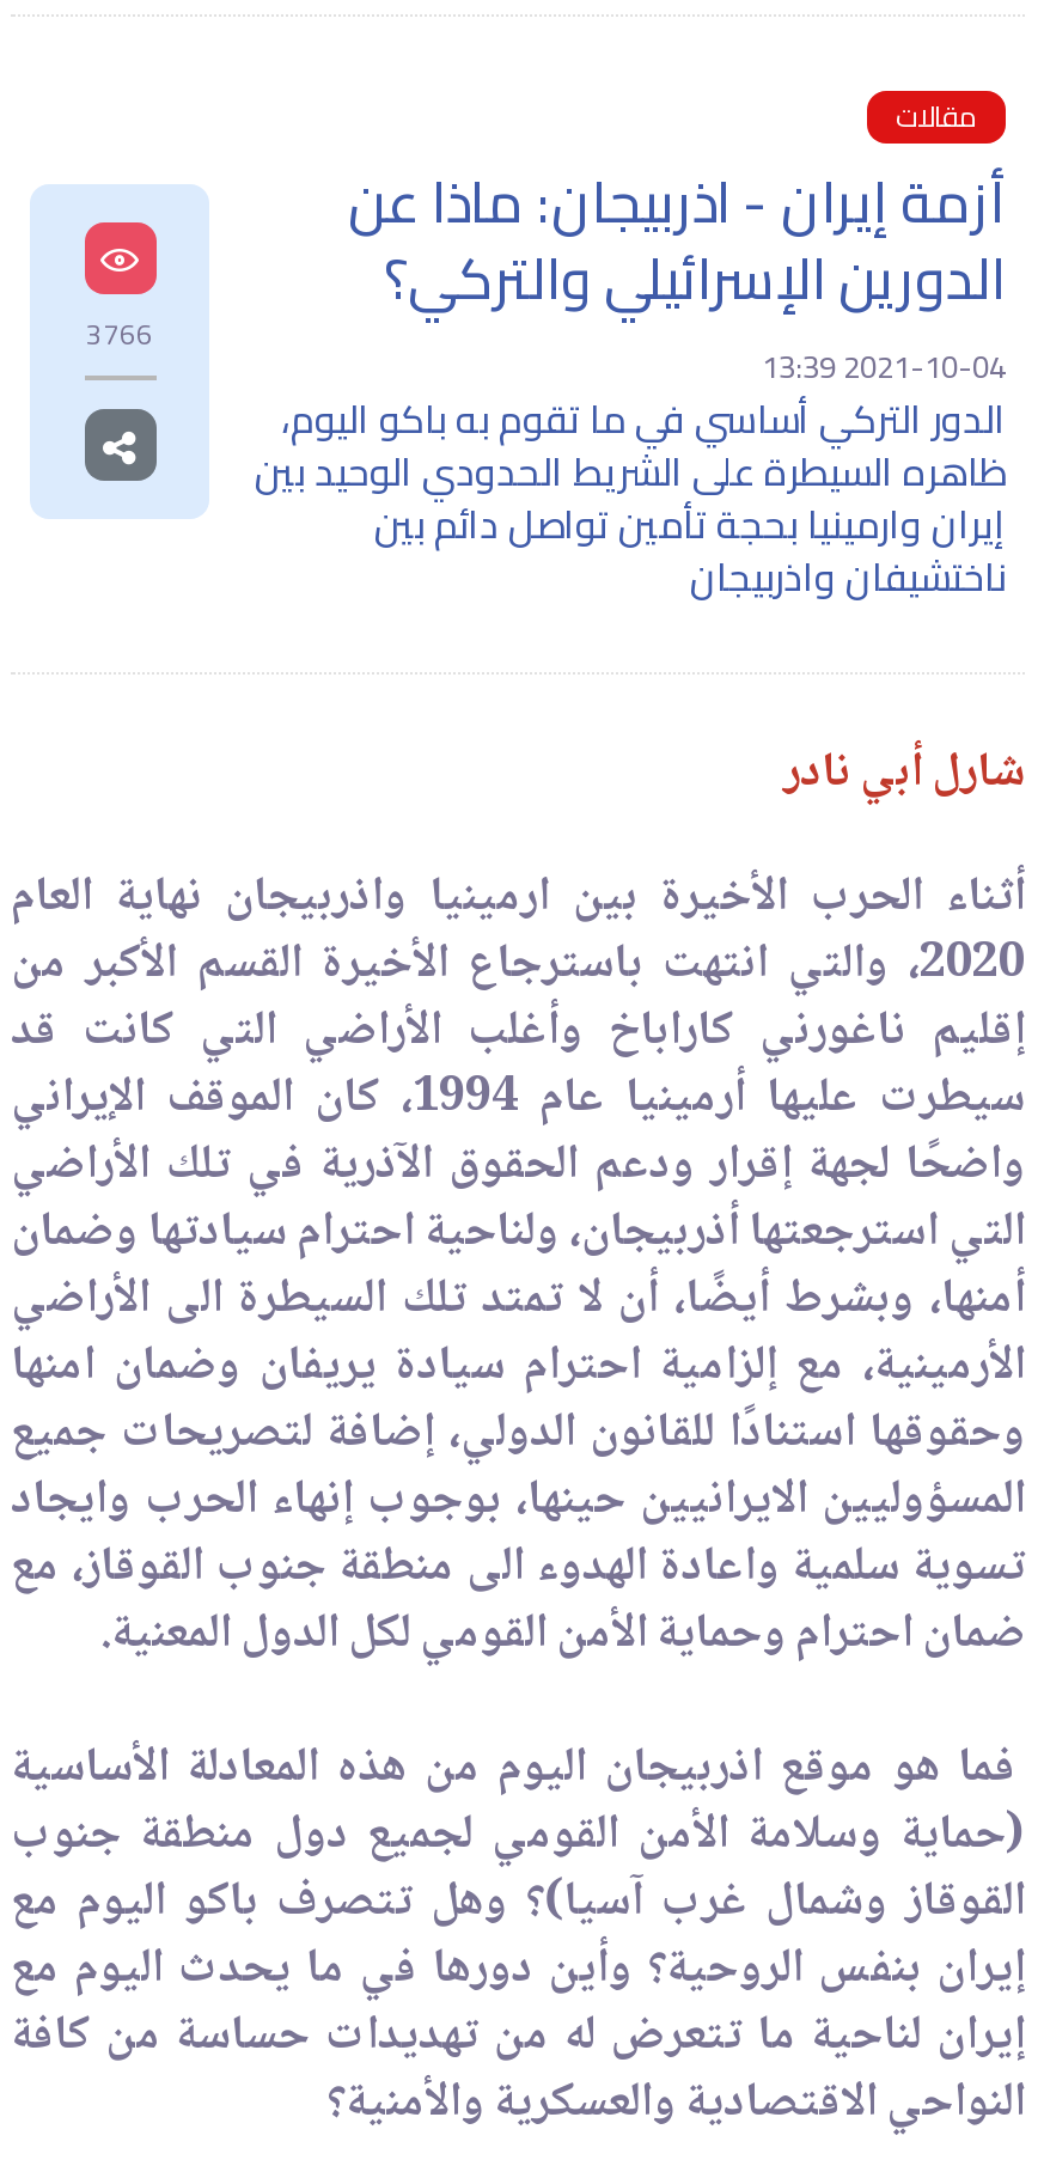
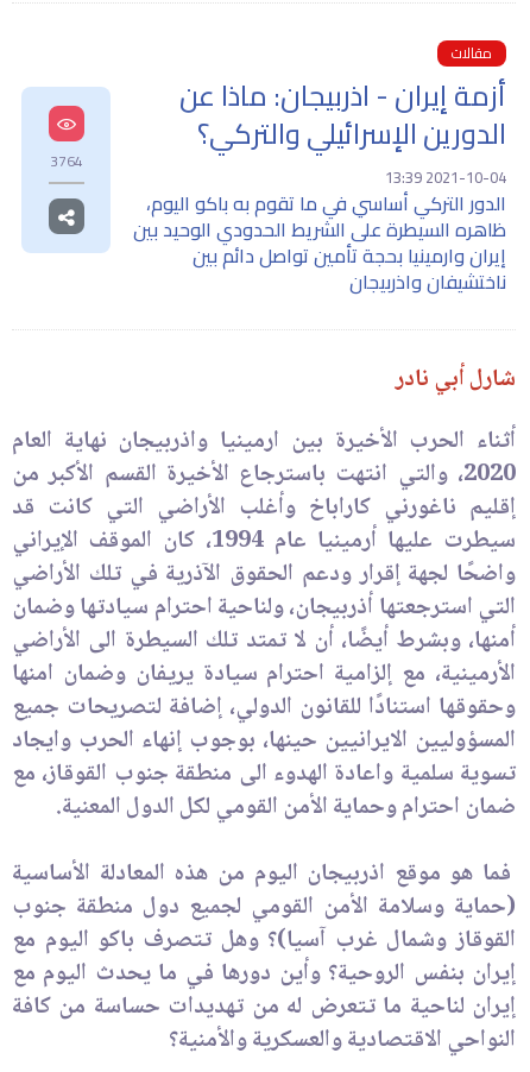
- 3766
+ 3764
